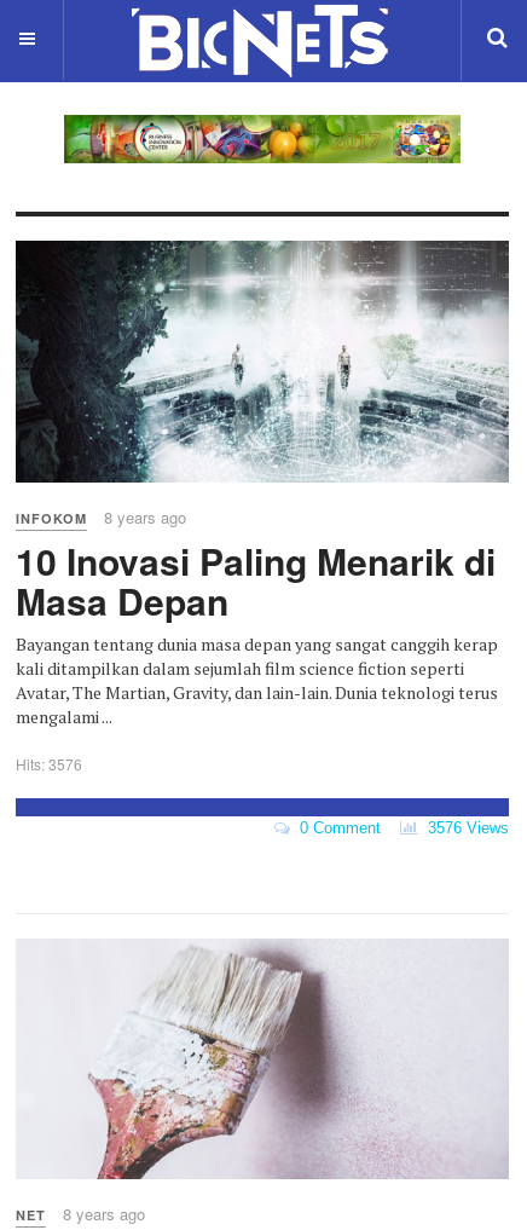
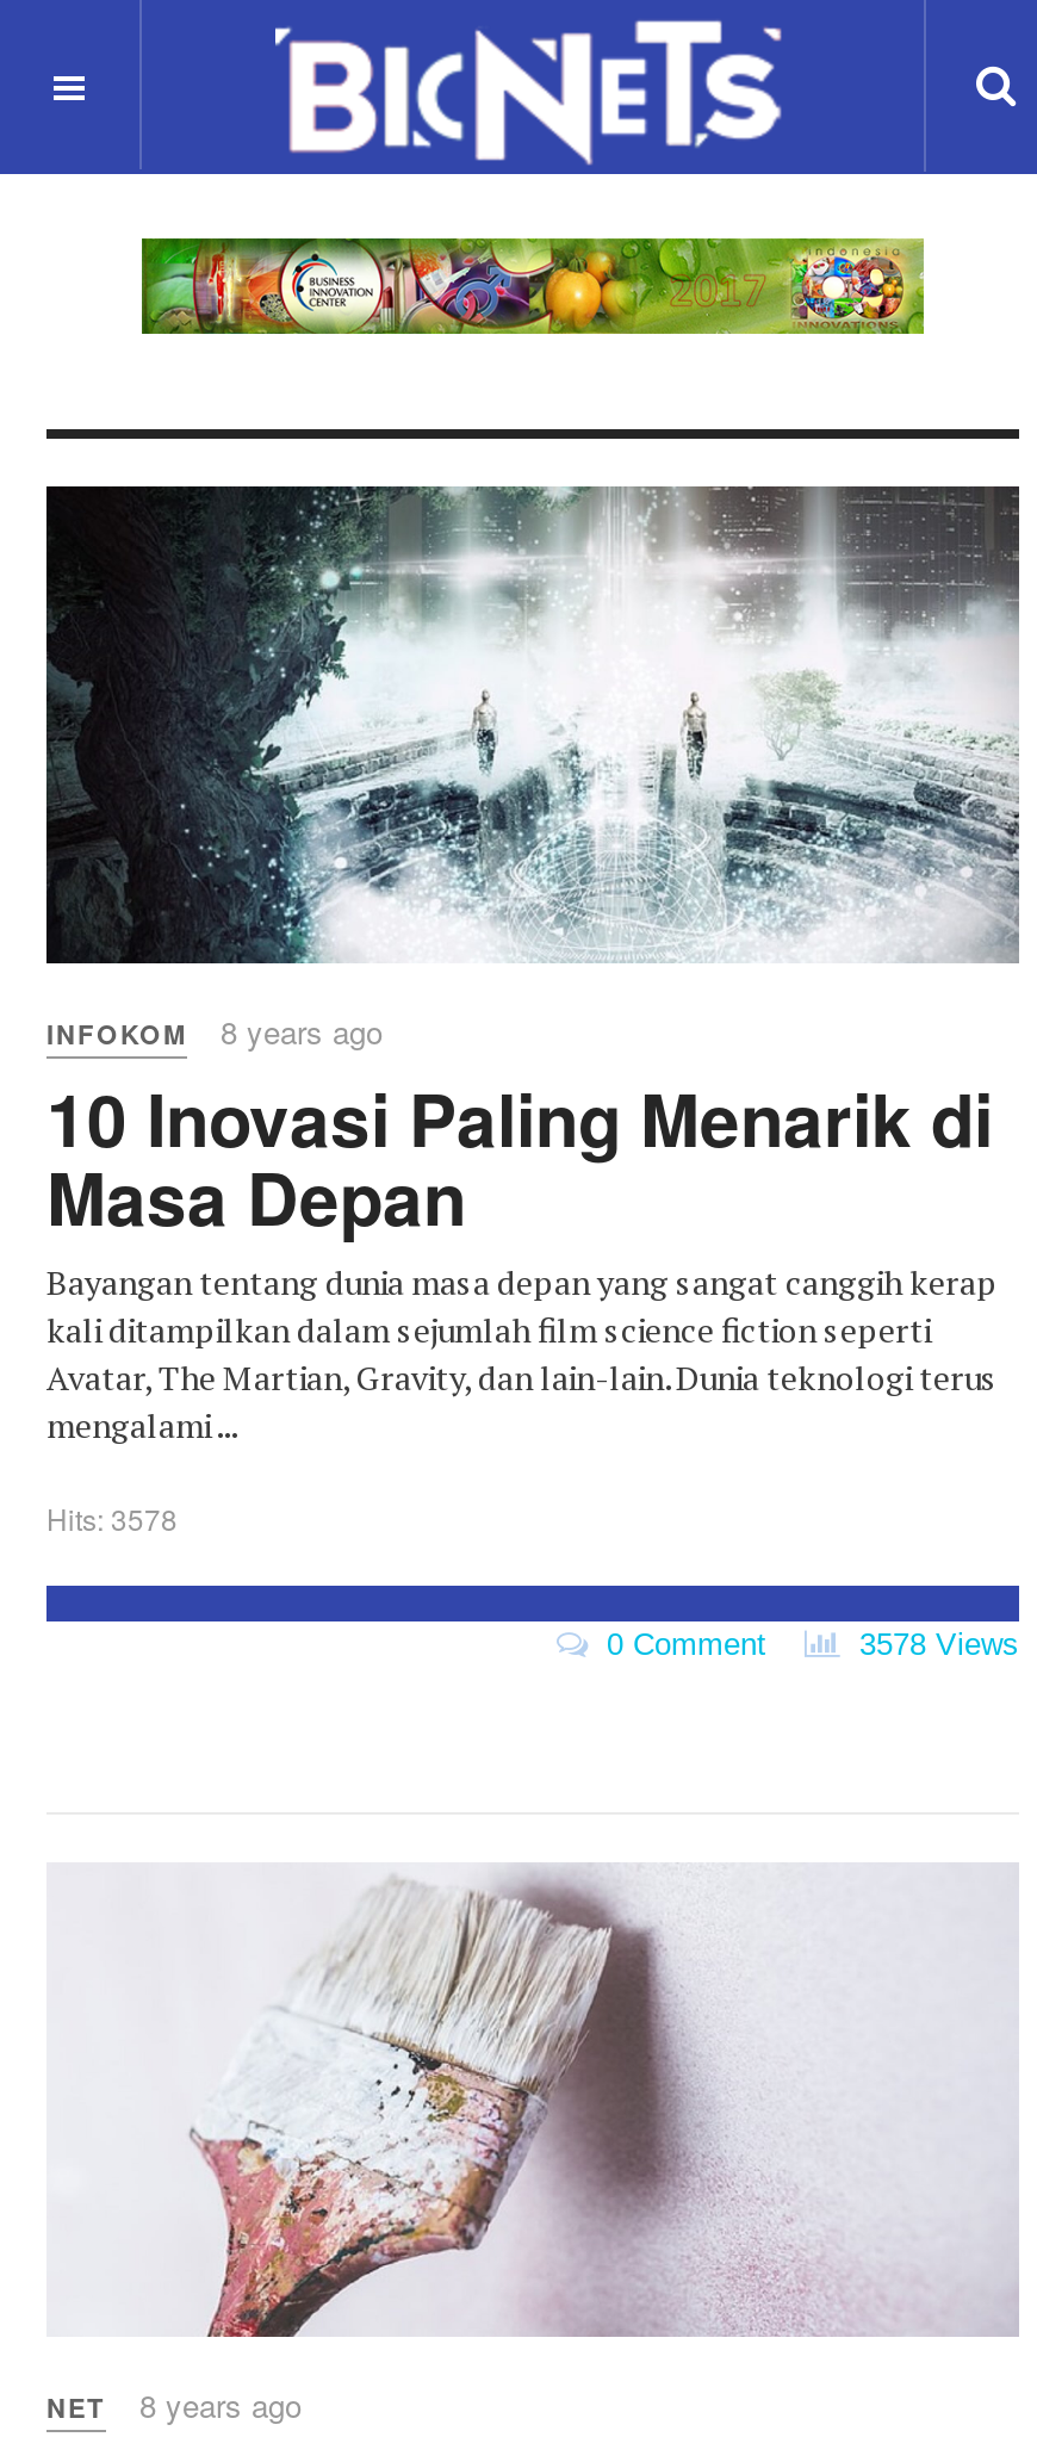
- Hits: 3576
+ Hits: 3578

- 3576 Views
+ 3578 Views
